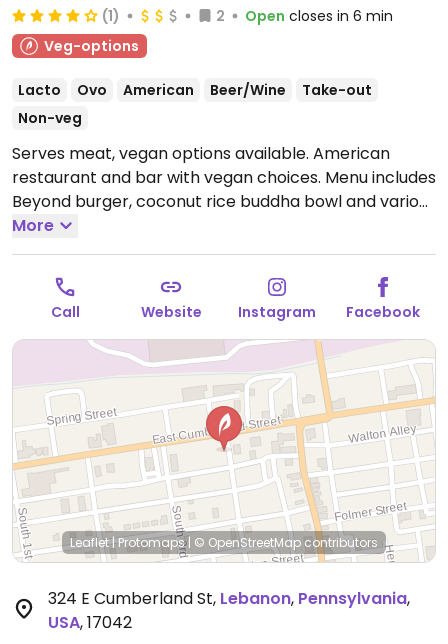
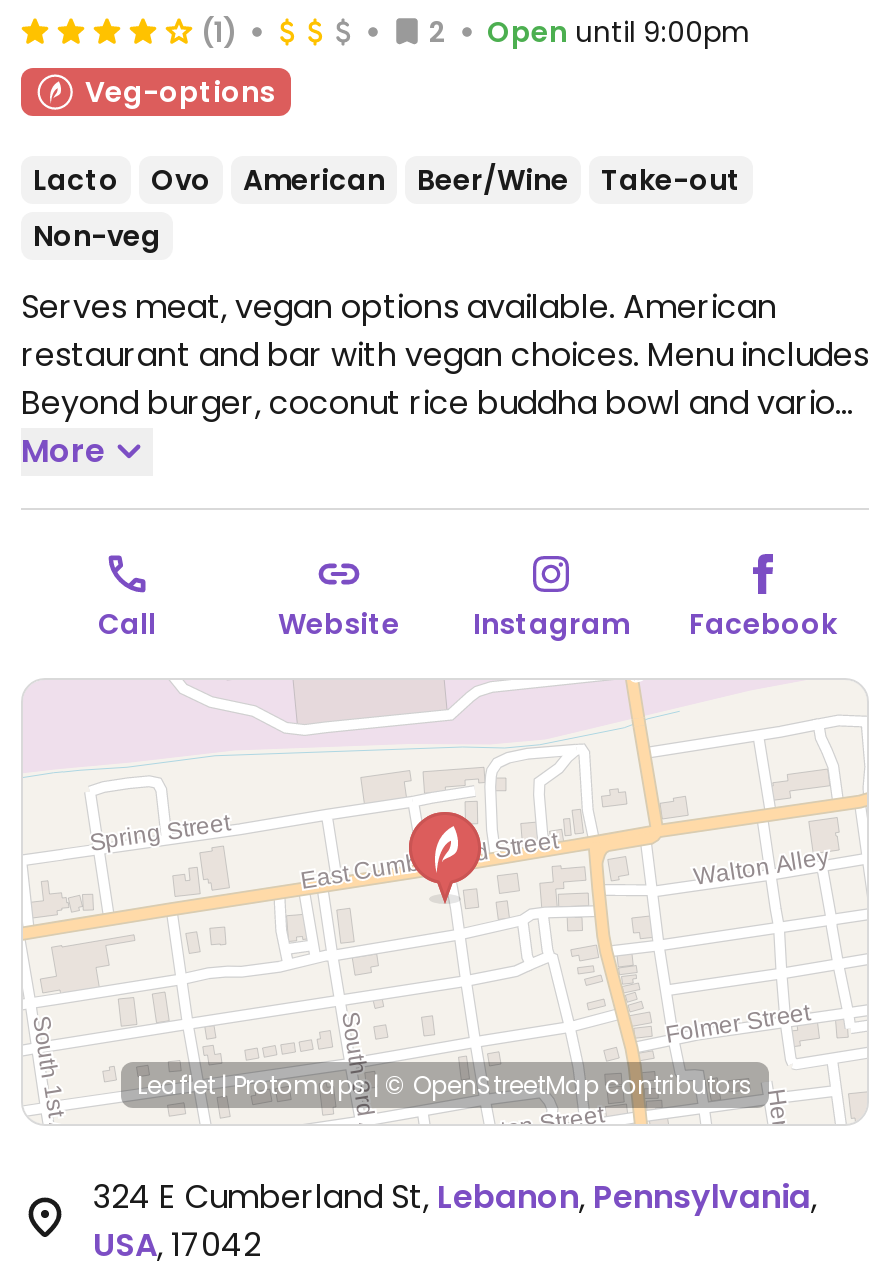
- Open closes in 6 min
+ Open until 9:00pm
